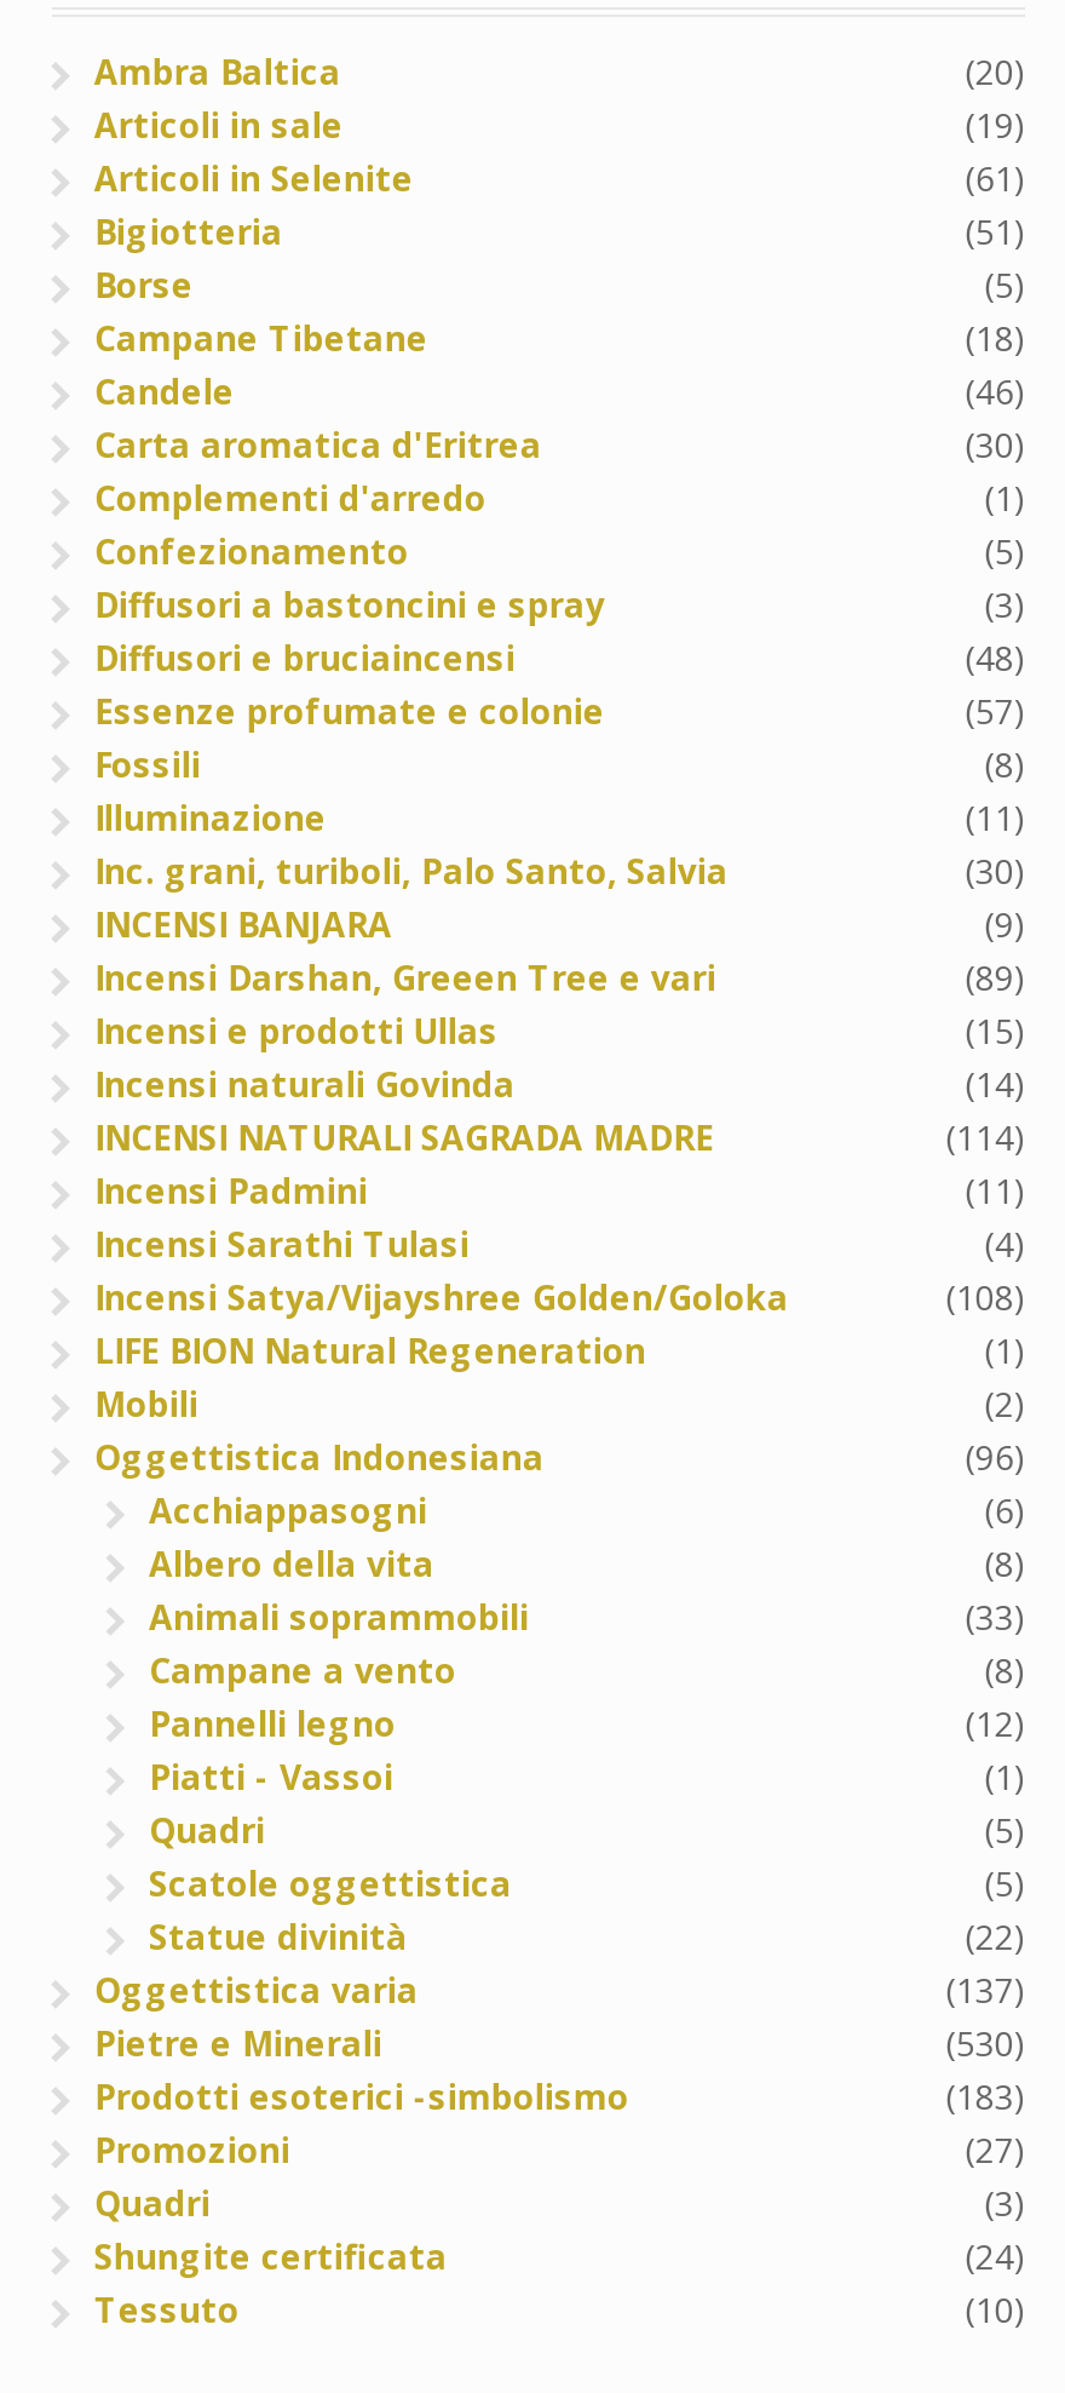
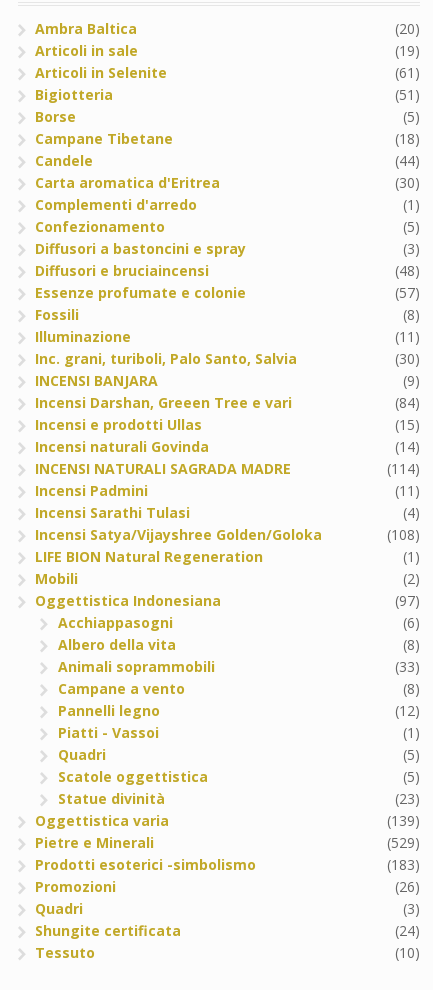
- (46)
+ (44)

- (89)
+ (84)

- (96)
+ (97)

- (22)
+ (23)

- (137)
+ (139)

- (530)
+ (529)

- (27)
+ (26)
